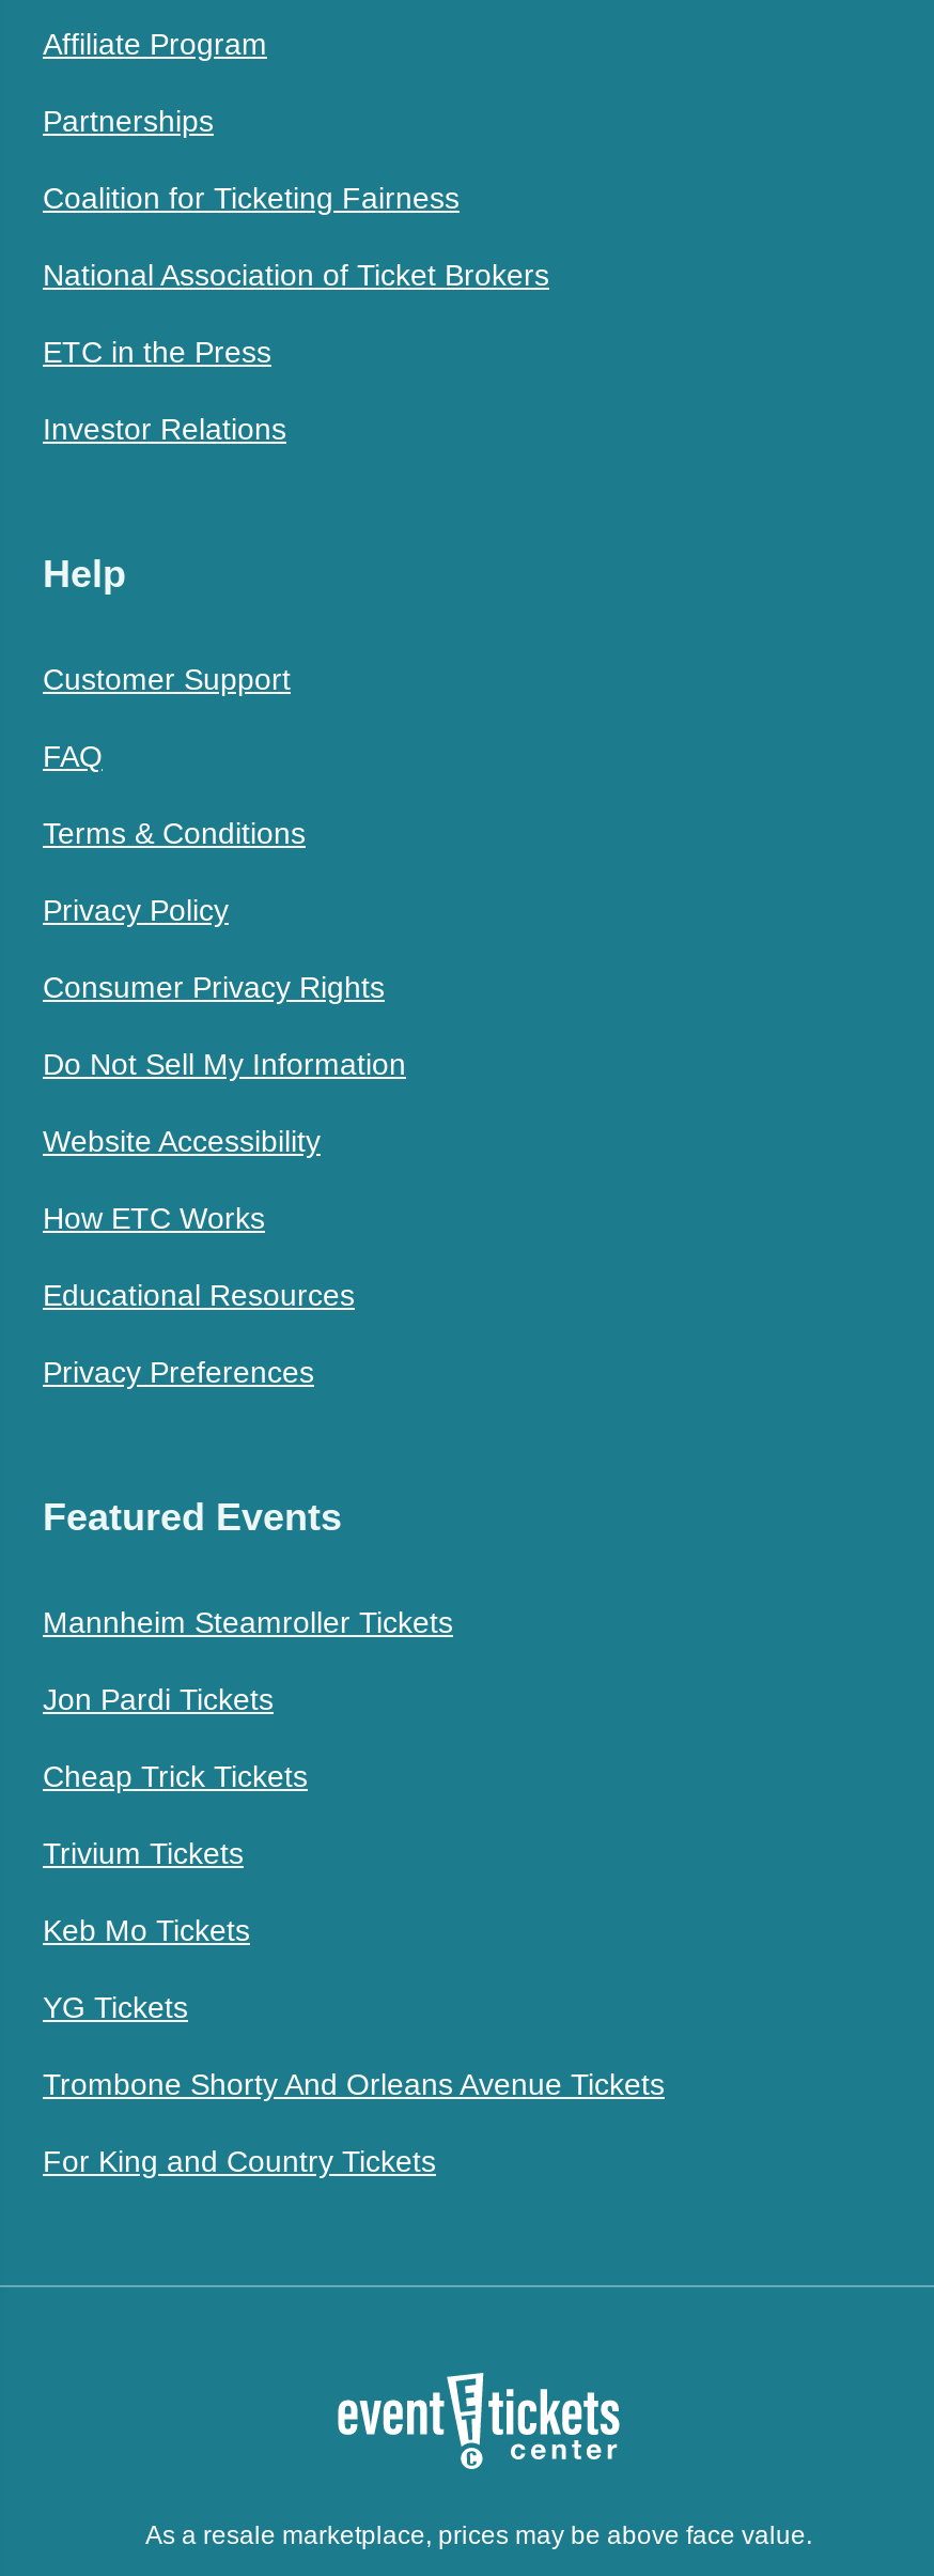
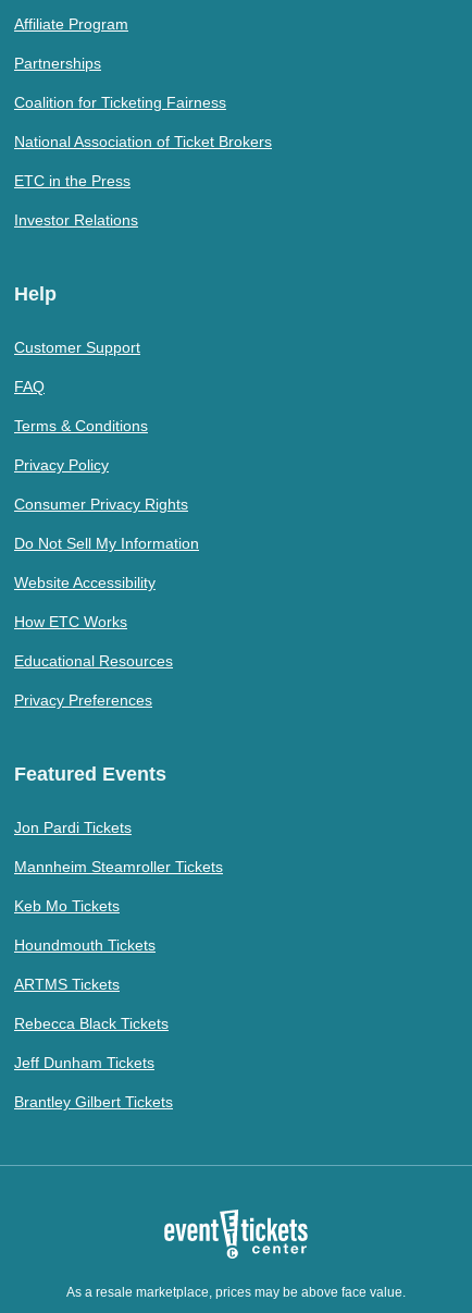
moved down: Mannheim Steamroller Tickets

moved up: Jon Pardi Tickets

- Cheap Trick Tickets
- Trivium Tickets

moved up: Keb Mo Tickets

- YG Tickets
- Trombone Shorty And Orleans Avenue Tickets
- For King and Country Tickets
+ Houndmouth Tickets
+ ARTMS Tickets
+ Rebecca Black Tickets
+ Jeff Dunham Tickets
+ Brantley Gilbert Tickets
